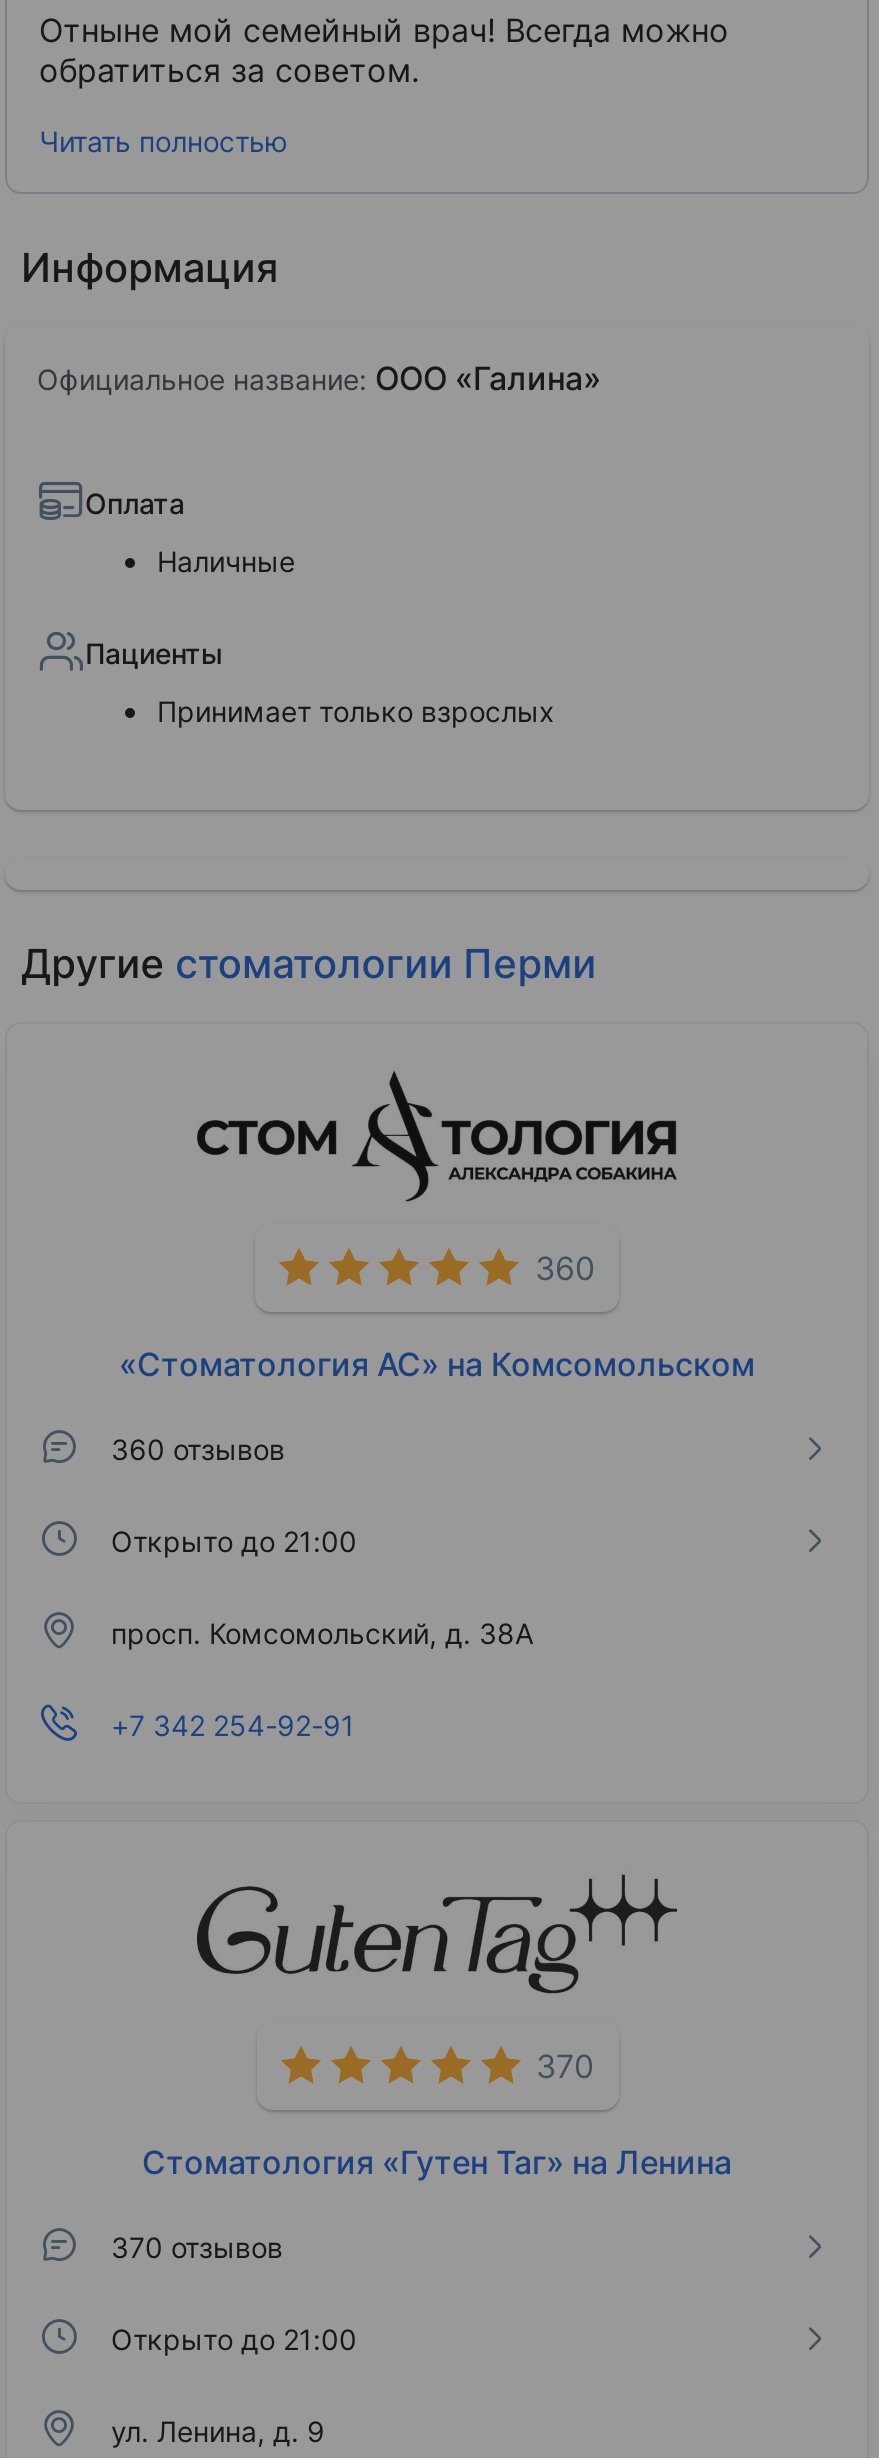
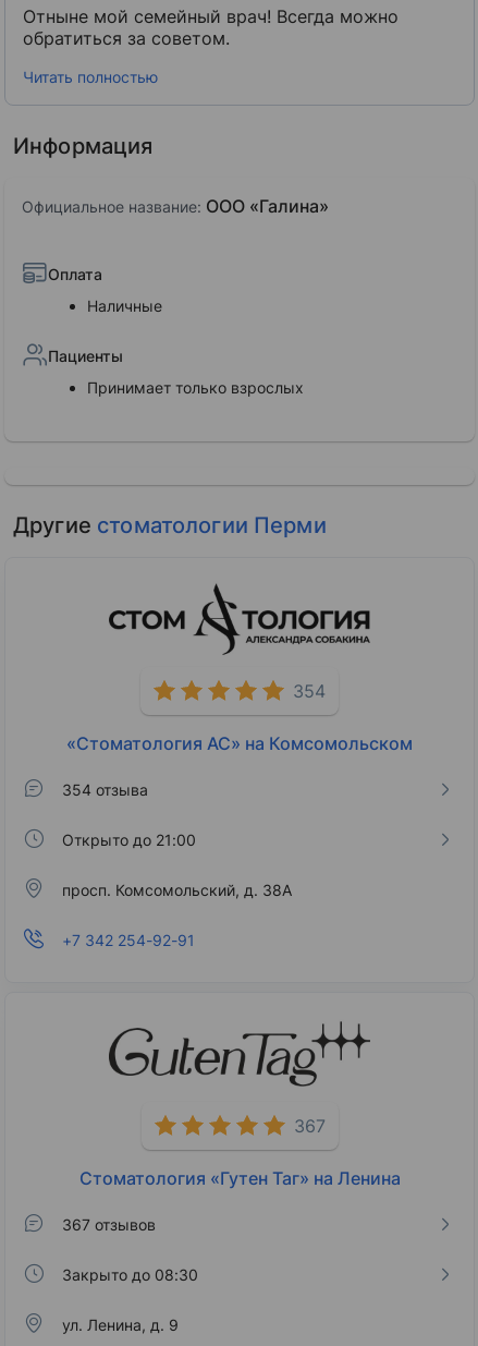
- 360
+ 354

- 360 отзывов
+ 354 отзыва

- 370
+ 367

- 370 отзывов
+ 367 отзывов

- Открыто до 21:00
+ Закрыто до 08:30
